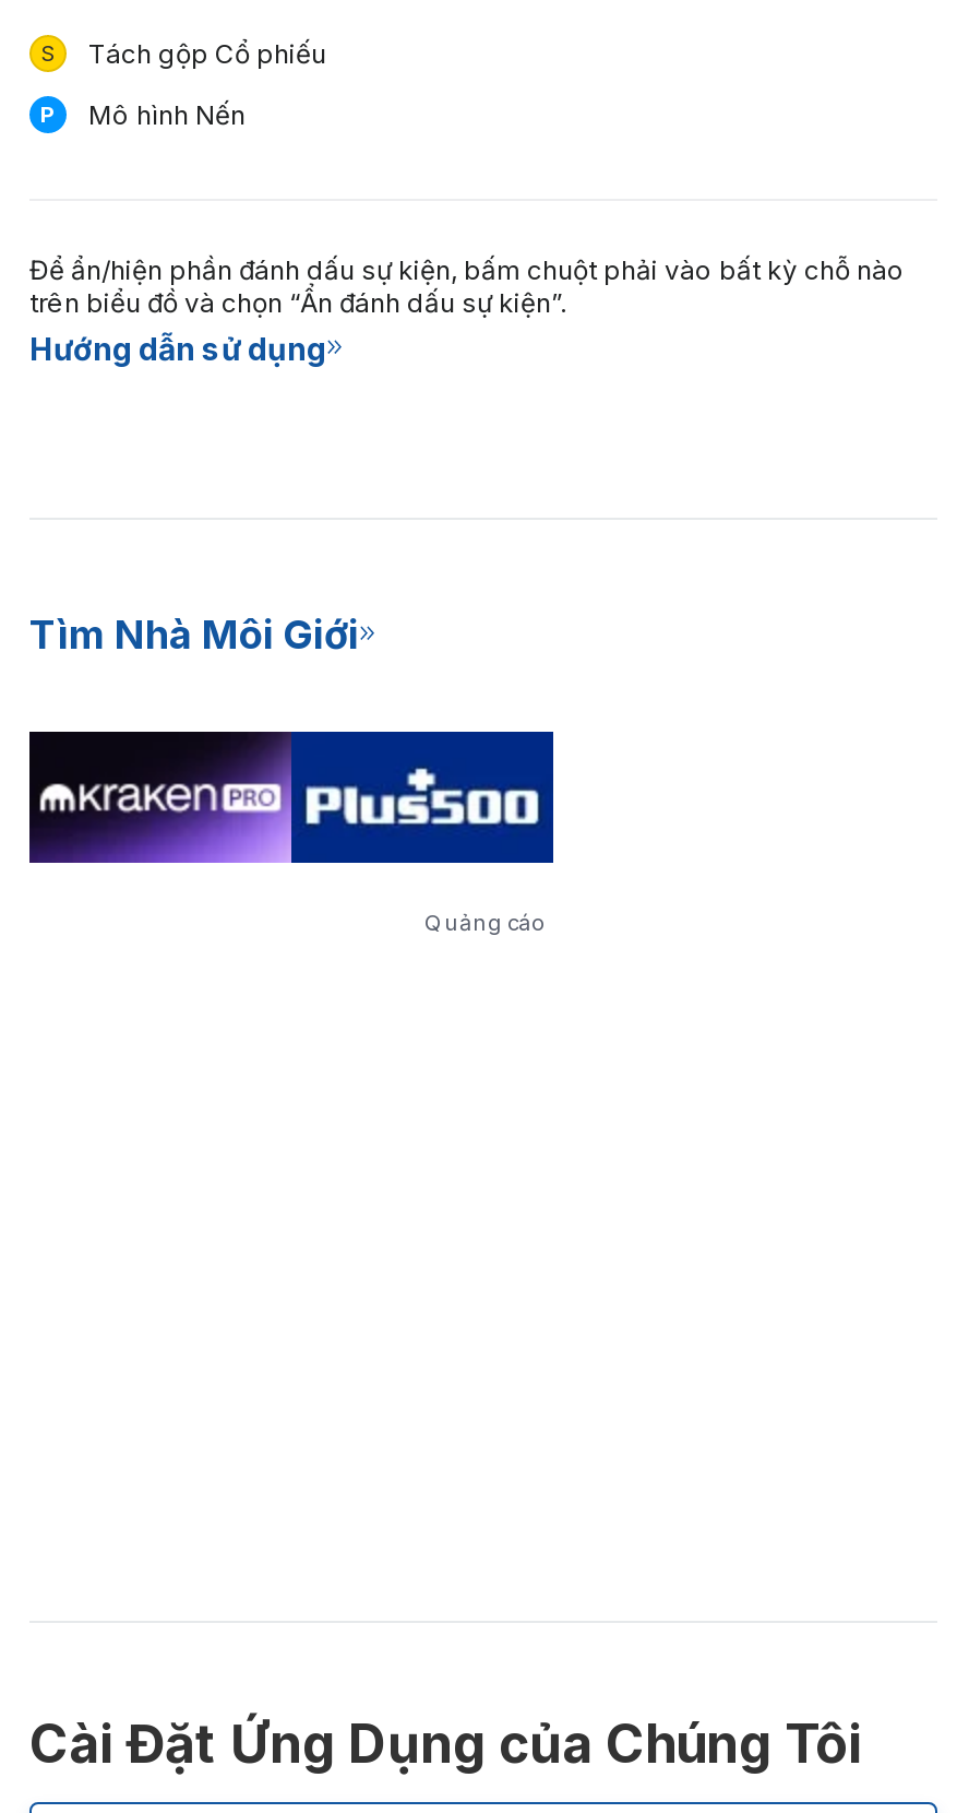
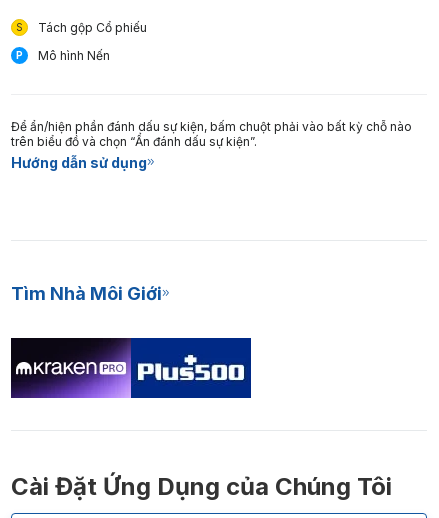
- Quảng cáo
